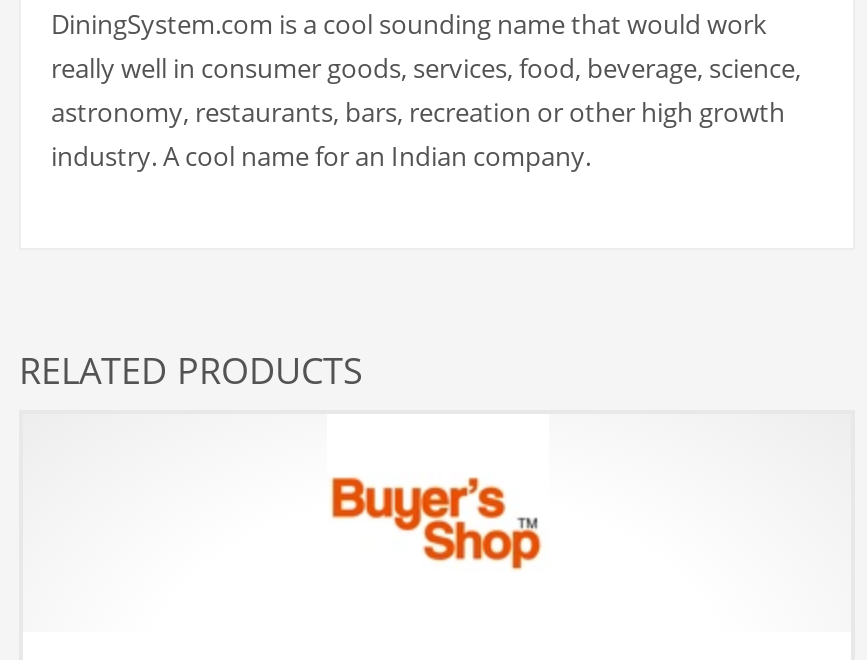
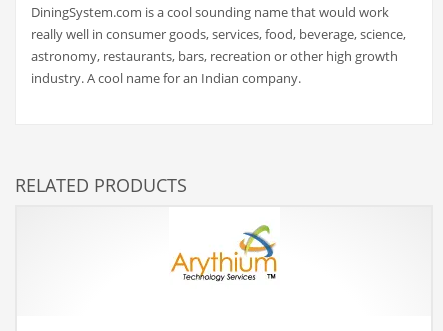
- [image]
+ [image]
